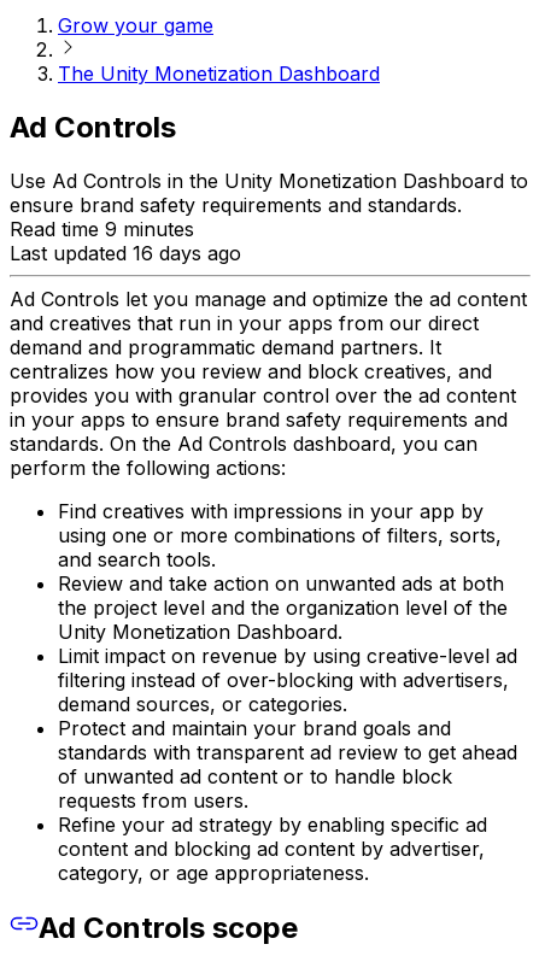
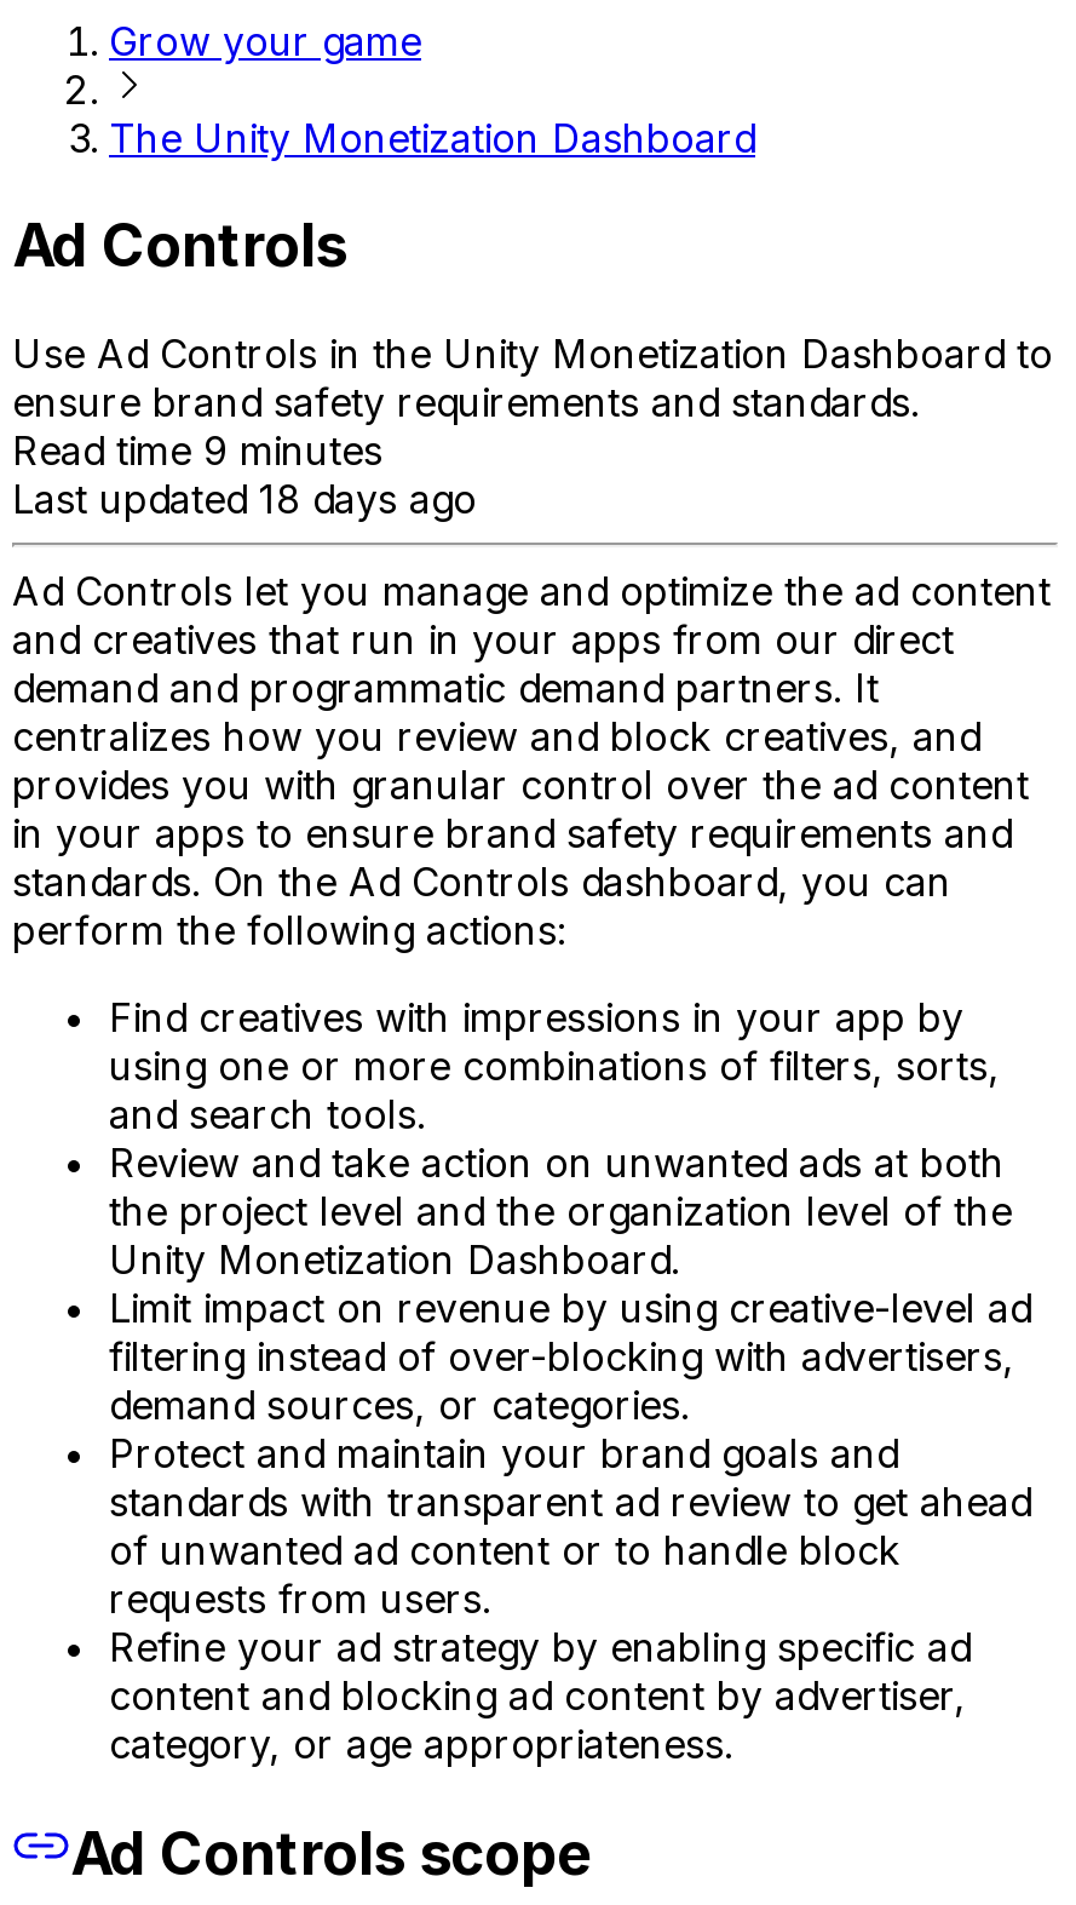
- Last updated 16 days ago
+ Last updated 18 days ago
